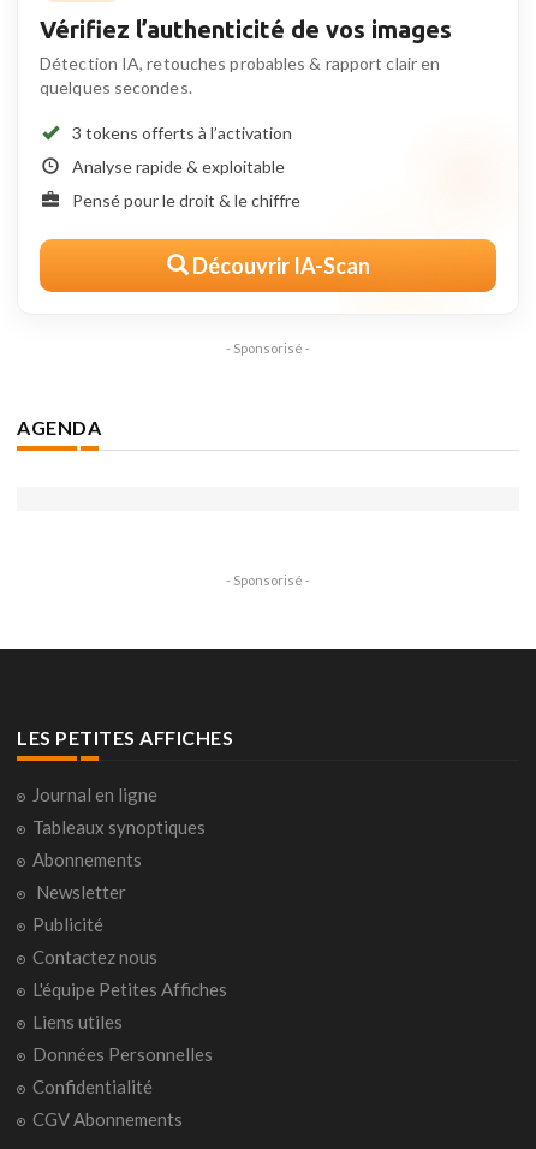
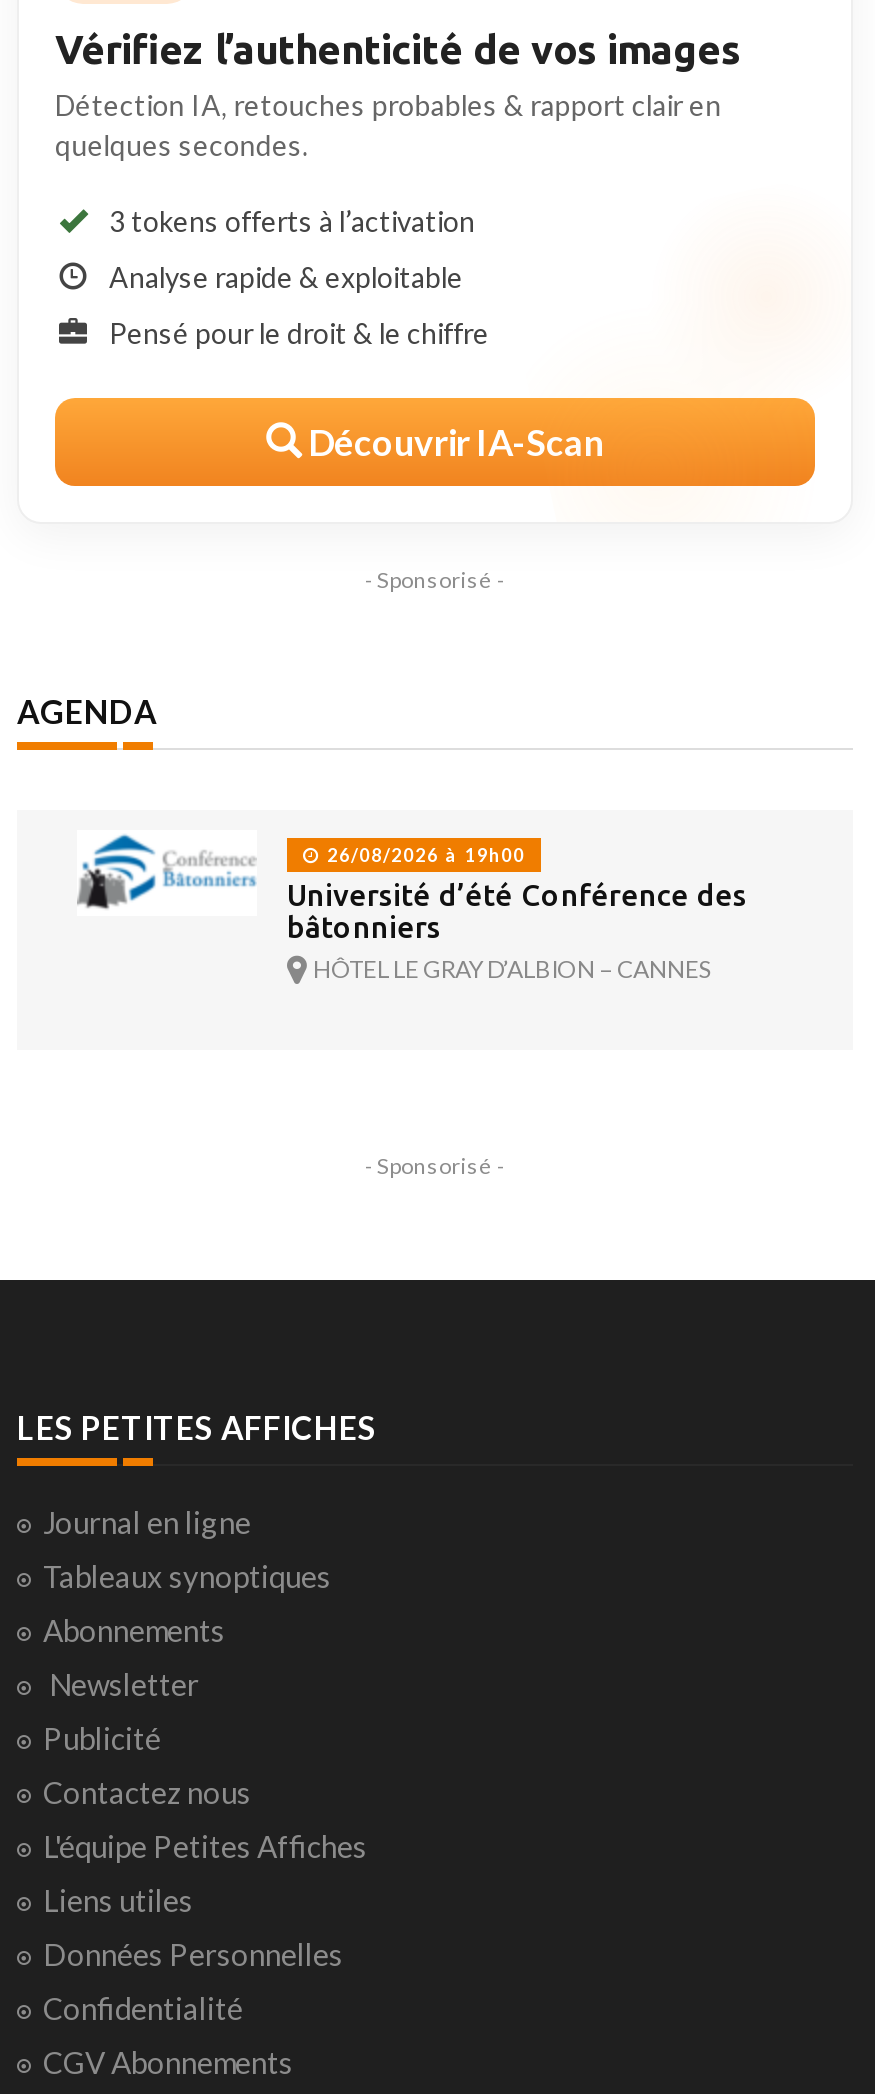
+ [image]
+ 26/08/2026 à 19h00
+ Université d’été Conférence des
+ bâtonniers
+ HÔTEL LE GRAY D’ALBION – CANNES
